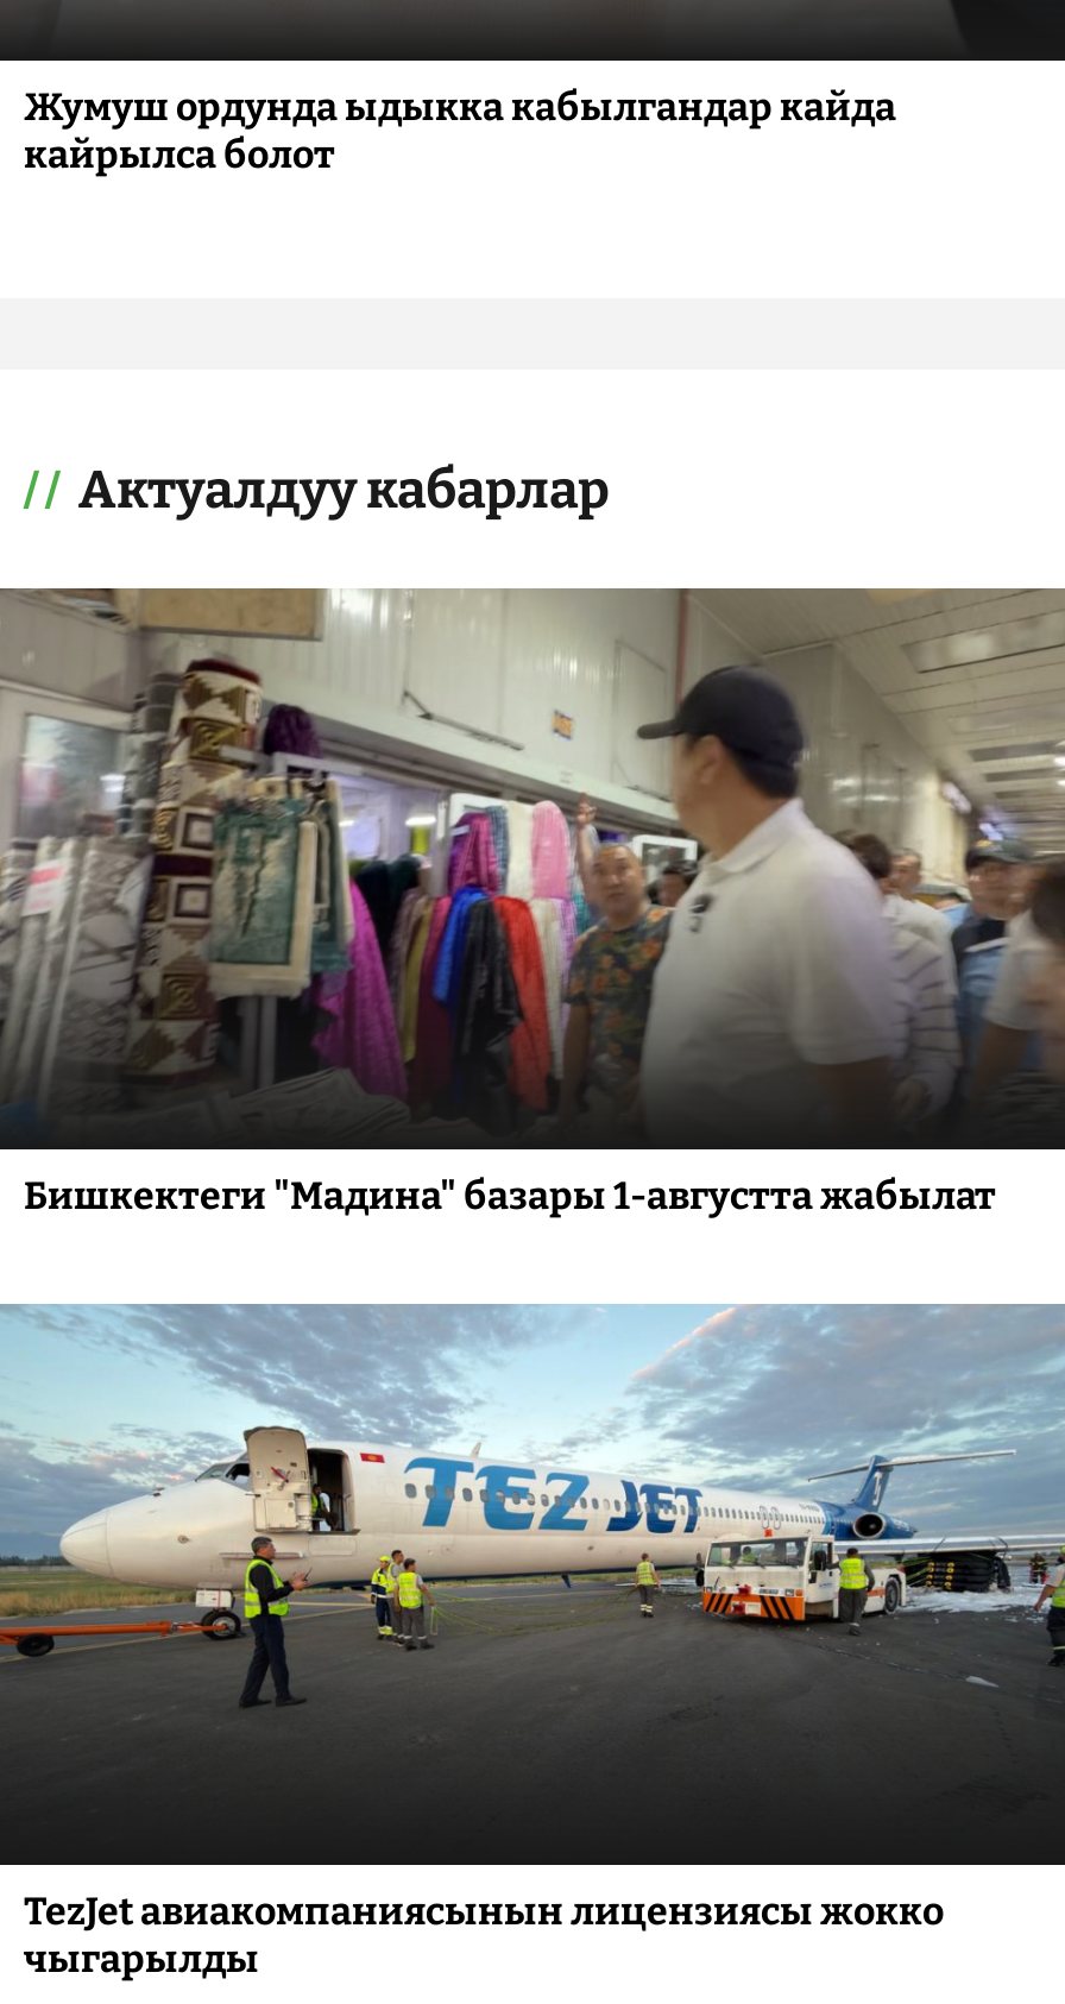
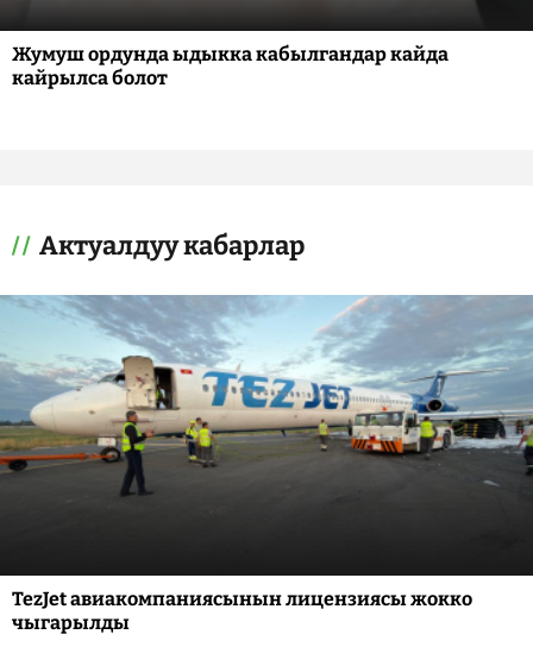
- [image]
- Бишкектеги "Мадина" базары 1-августта жабылат
